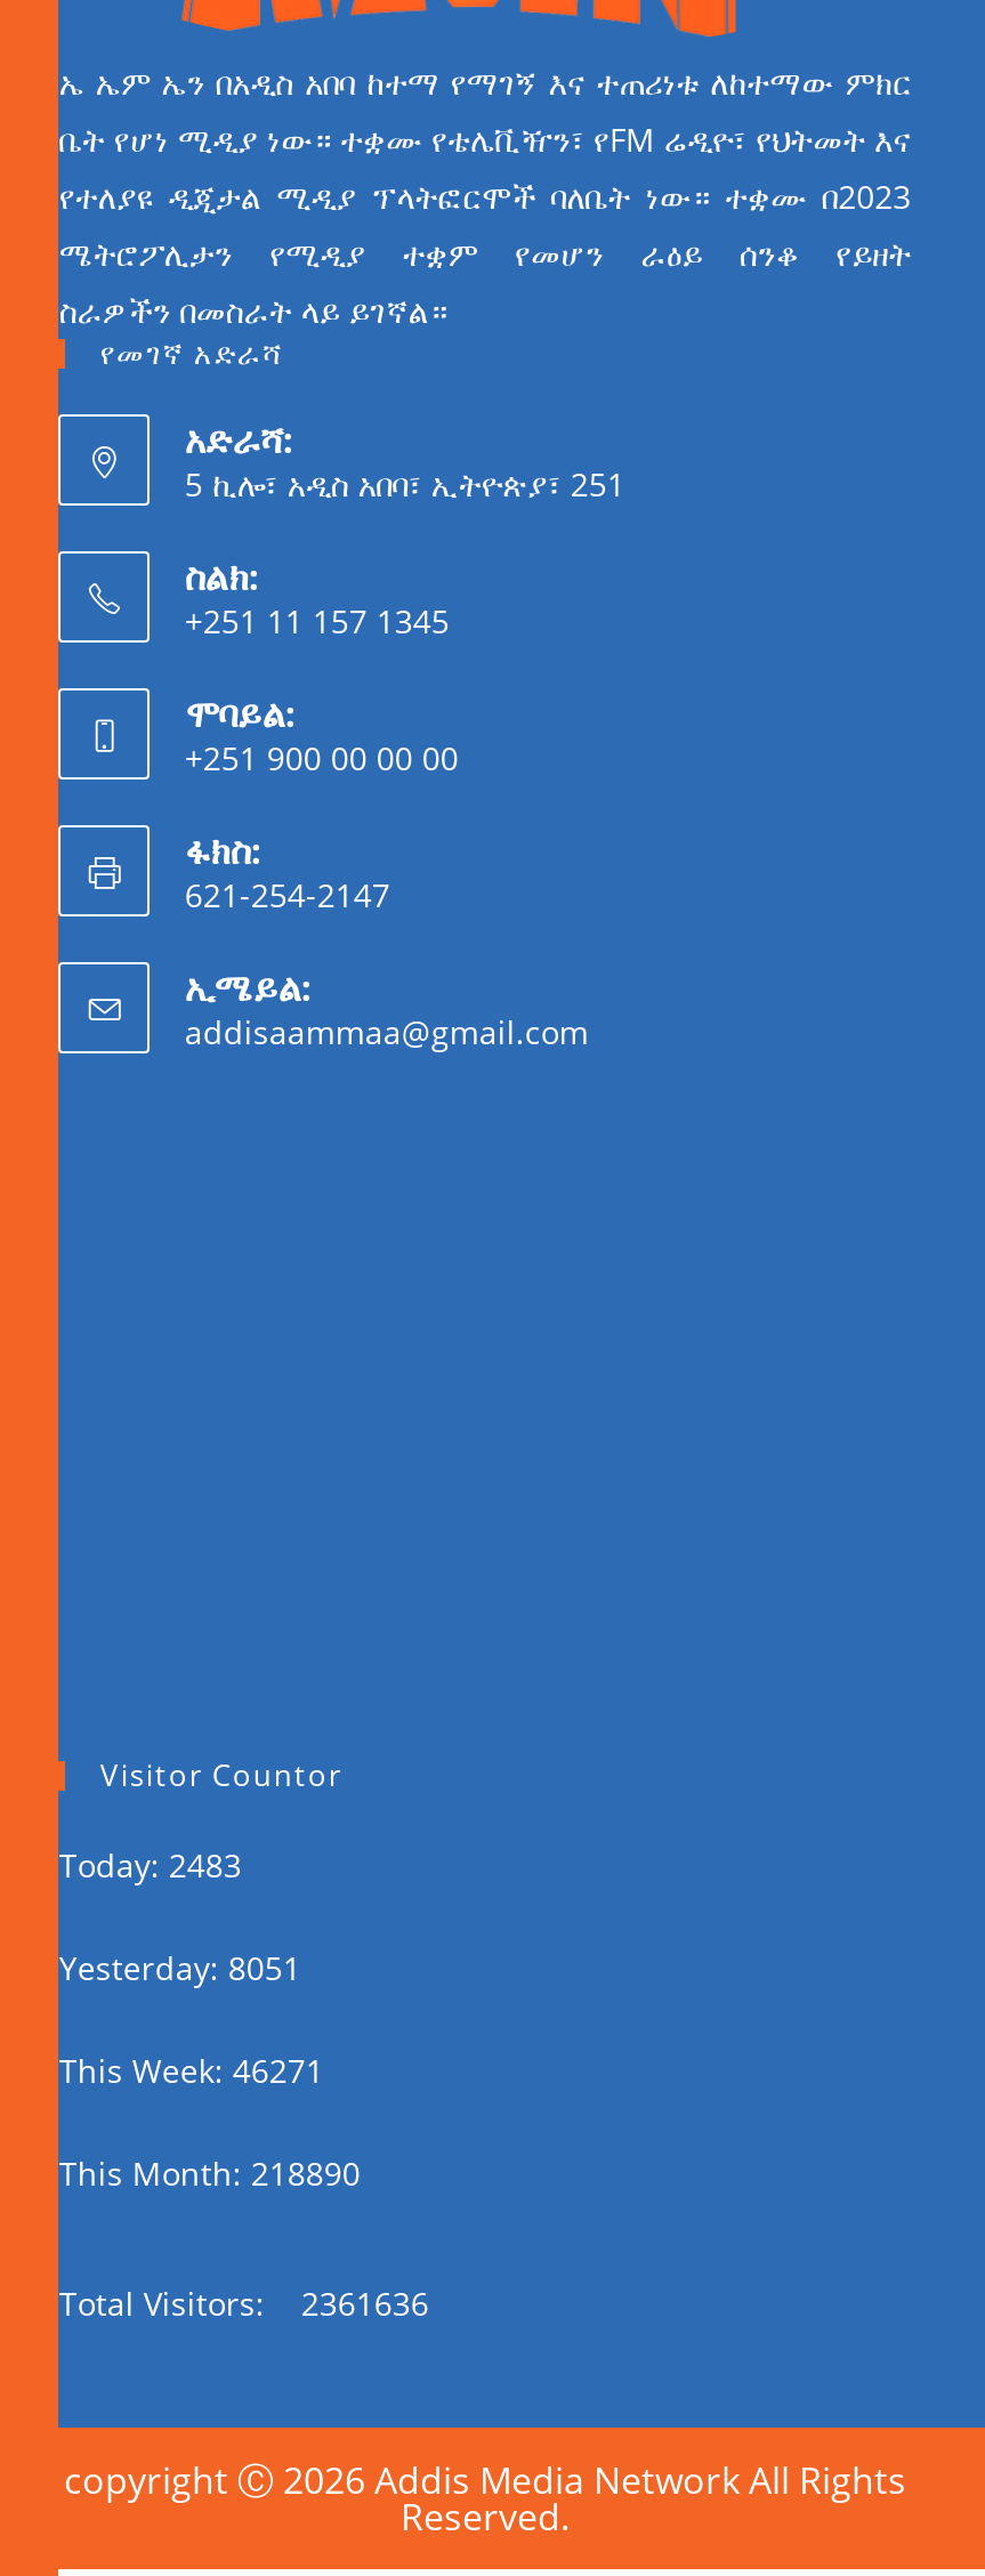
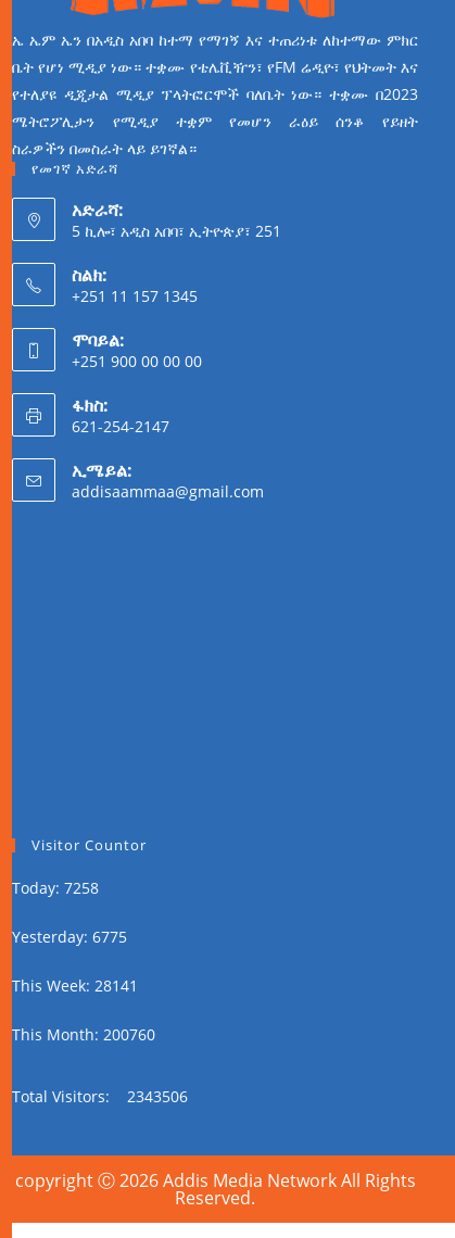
- Today: 2483
+ Today: 7258

- Yesterday: 8051
+ Yesterday: 6775

- This Week: 46271
+ This Week: 28141

- This Month: 218890
+ This Month: 200760

- Total Visitors: 2361636
+ Total Visitors: 2343506
